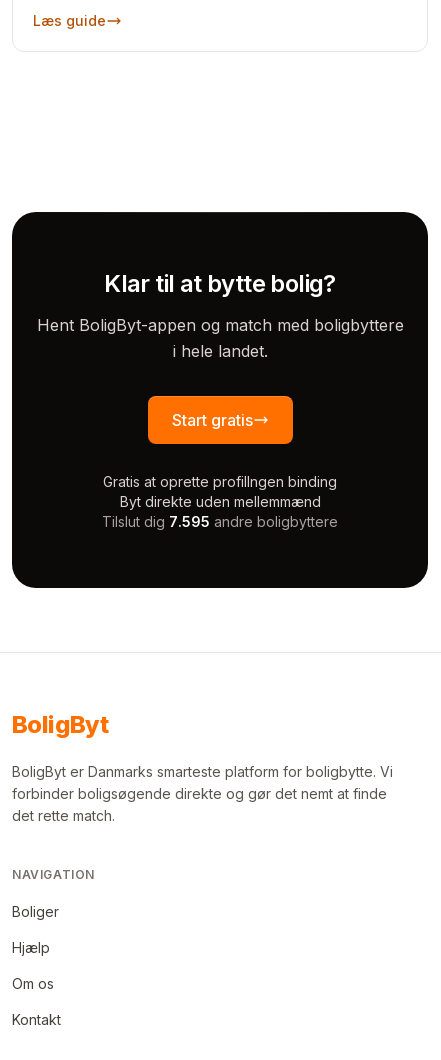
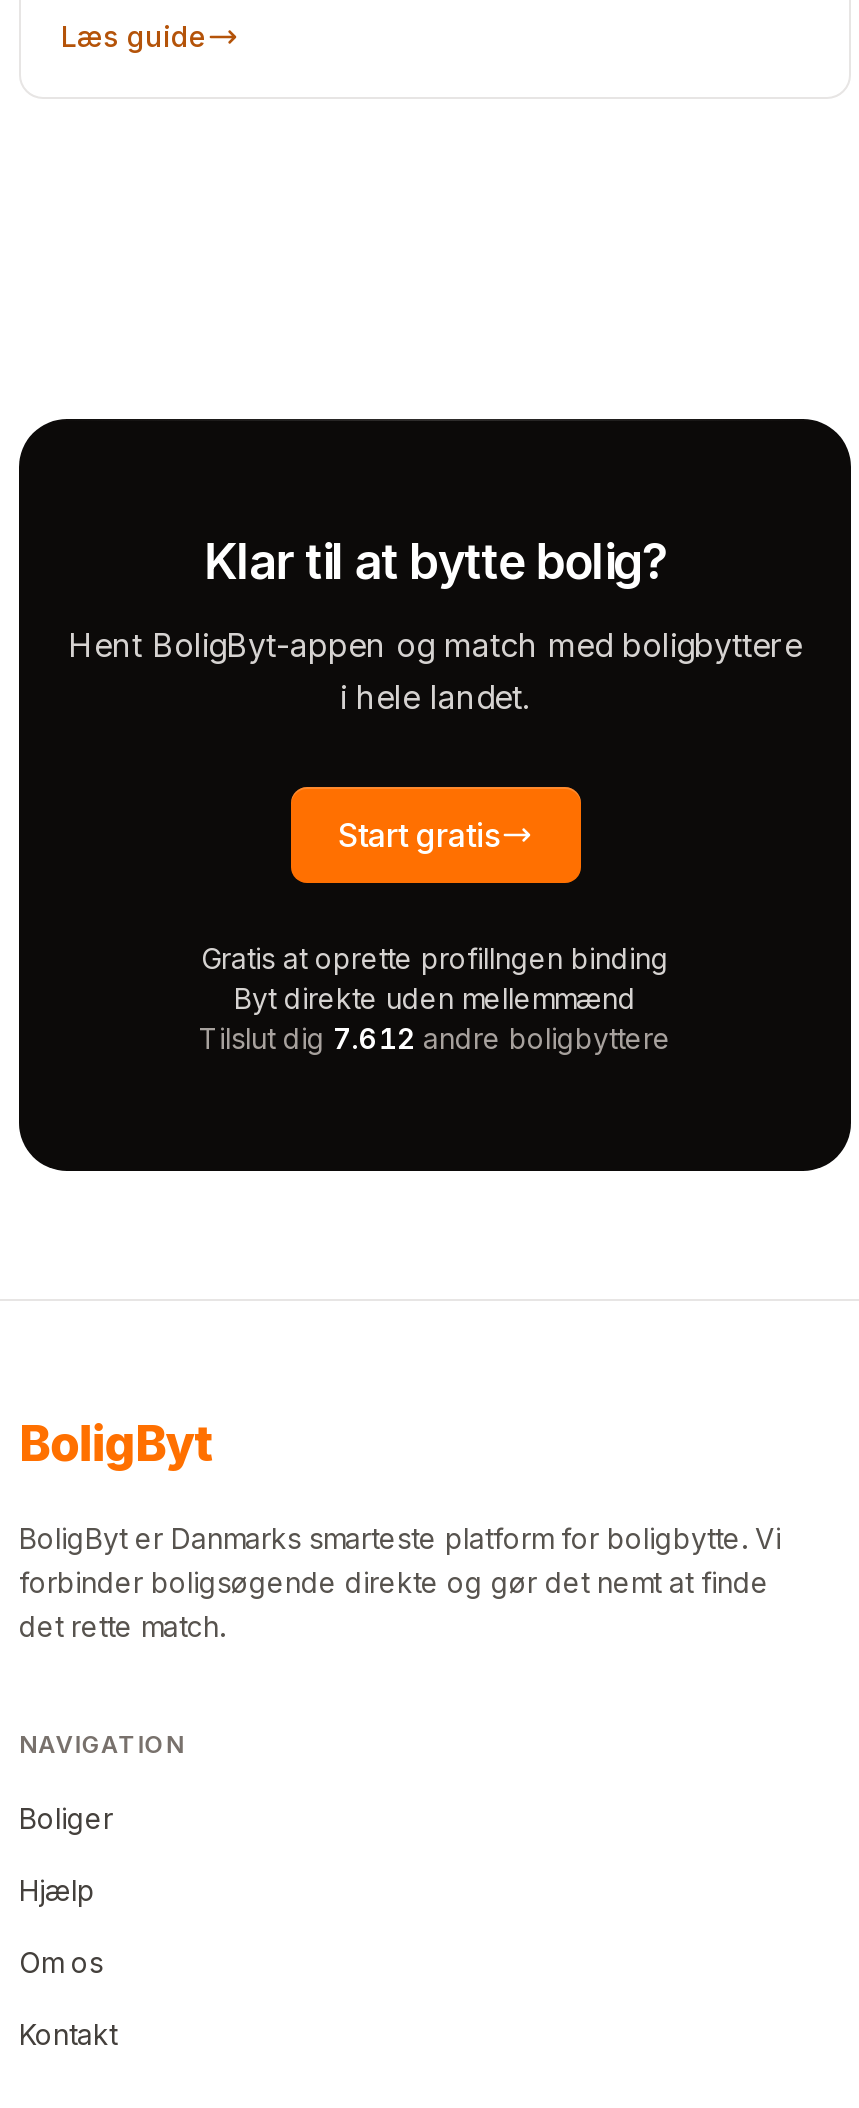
- Tilslut dig 7.595 andre boligbyttere
+ Tilslut dig 7.612 andre boligbyttere
